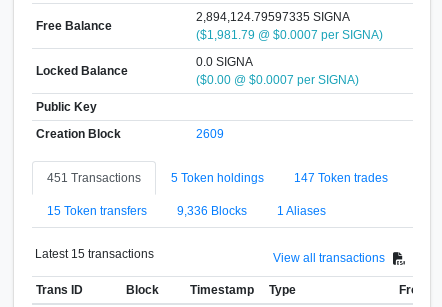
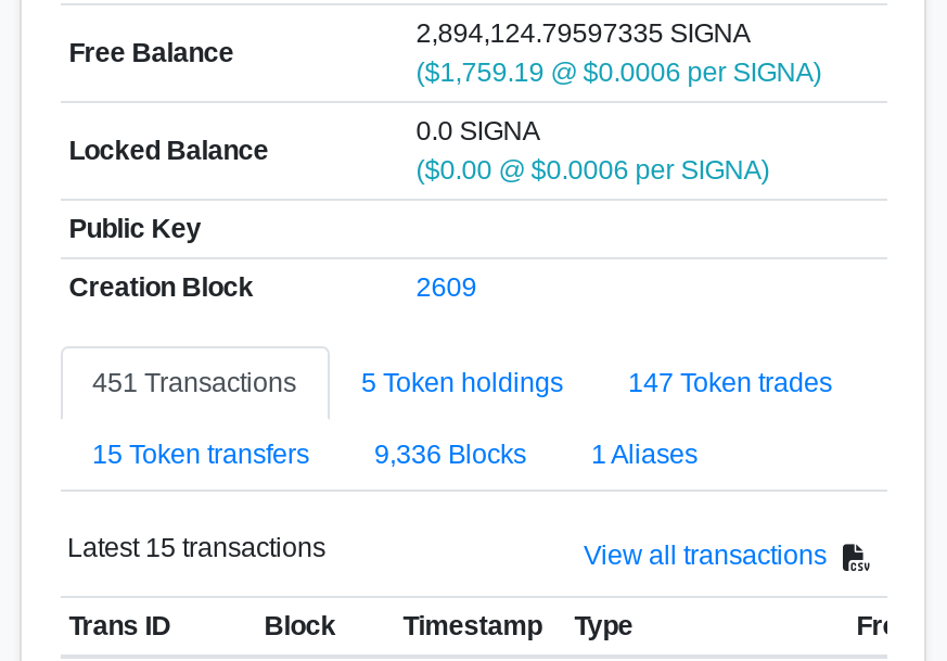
- ($1,981.79 @ $0.0007 per SIGNA)
+ ($1,759.19 @ $0.0006 per SIGNA)

- ($0.00 @ $0.0007 per SIGNA)
+ ($0.00 @ $0.0006 per SIGNA)
